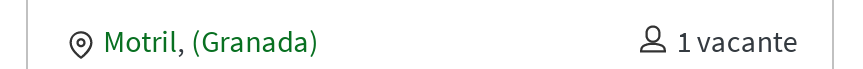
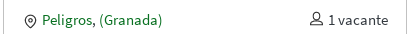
- Motril, (Granada)
+ Peligros, (Granada)
